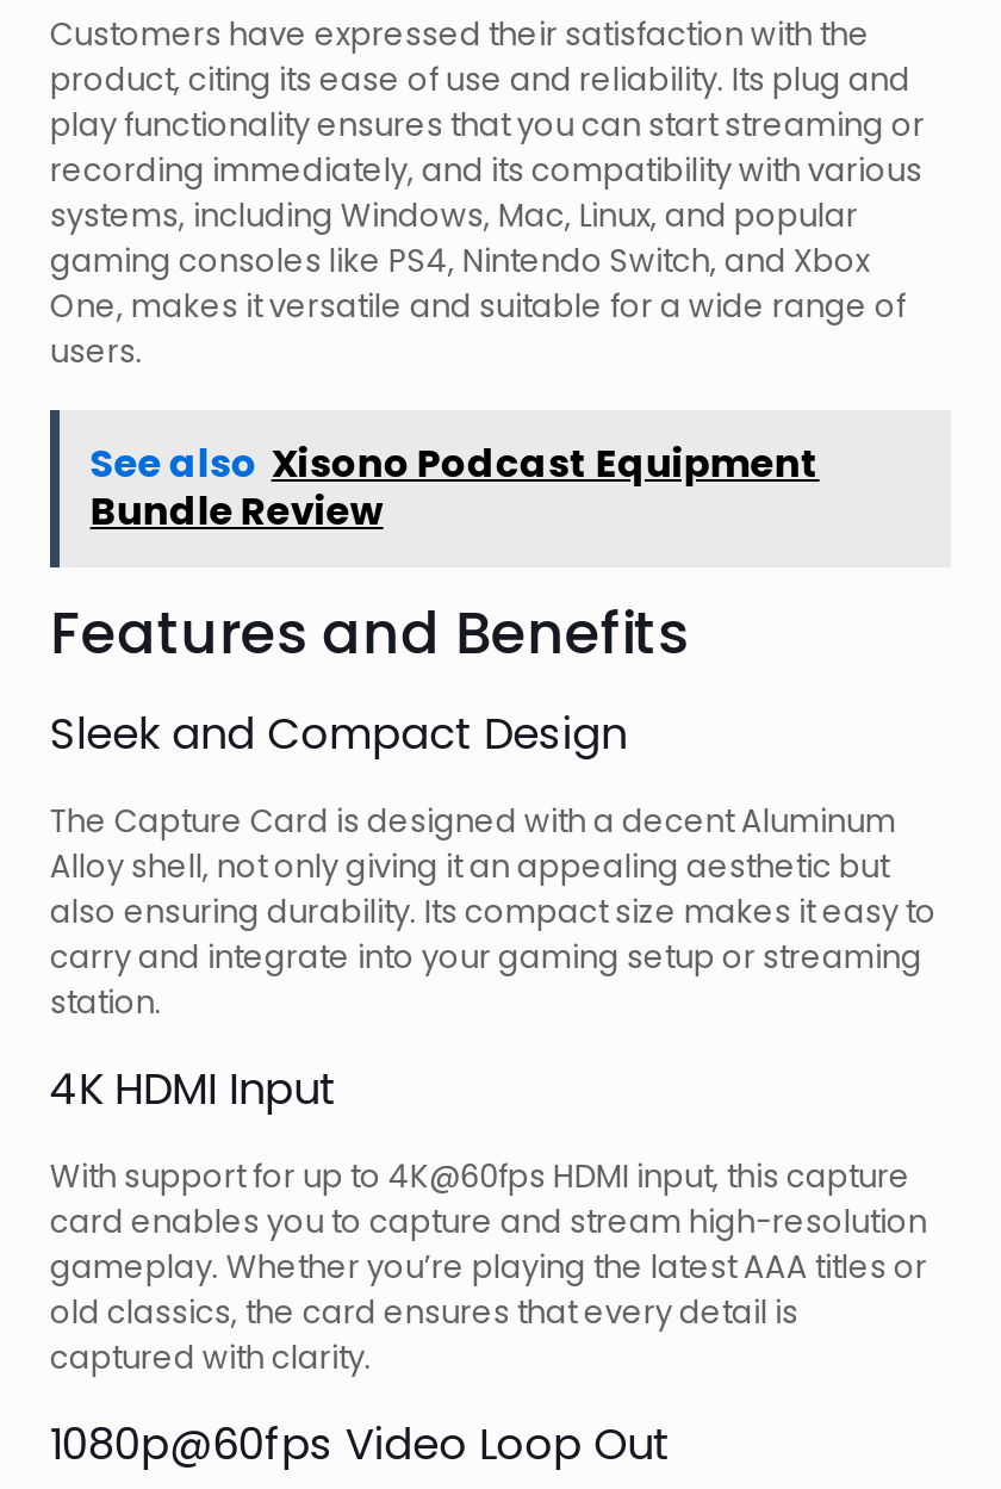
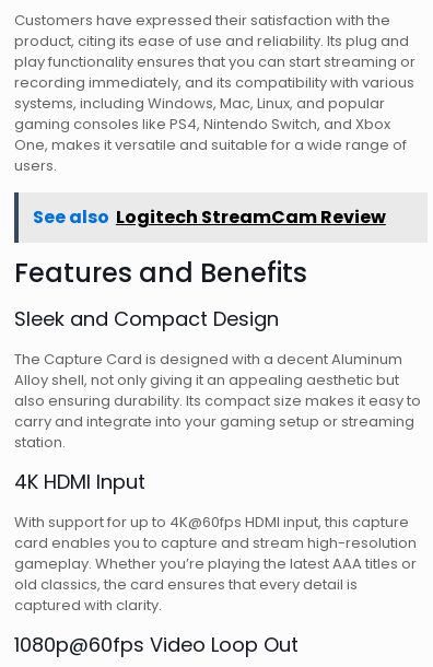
- See also Xisono Podcast Equipment
- Bundle Review
+ See also Logitech StreamCam Review
